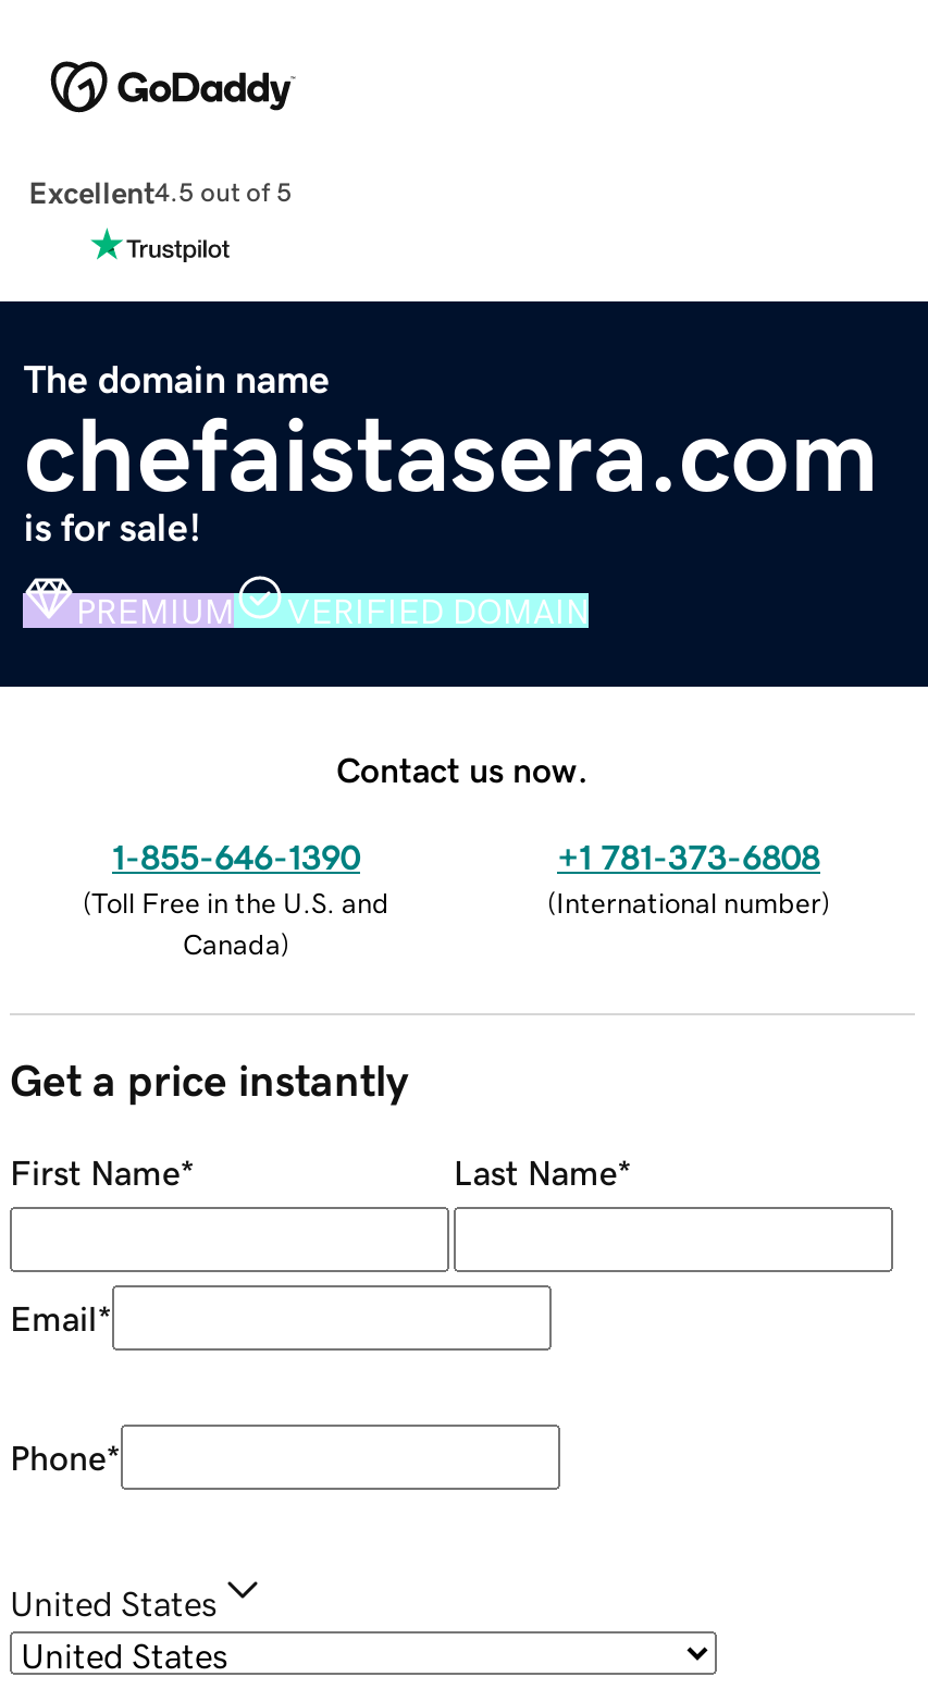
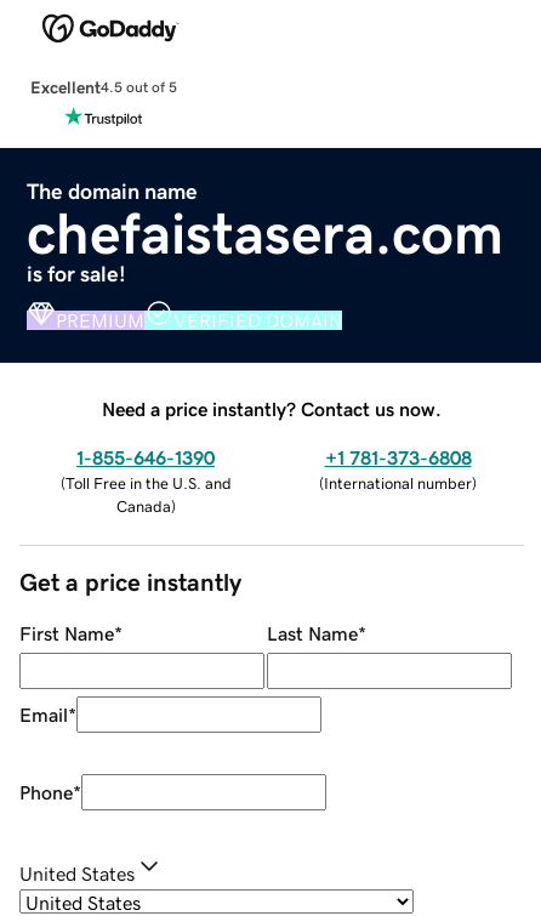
- Contact us now.
+ Need a price instantly? Contact us now.
